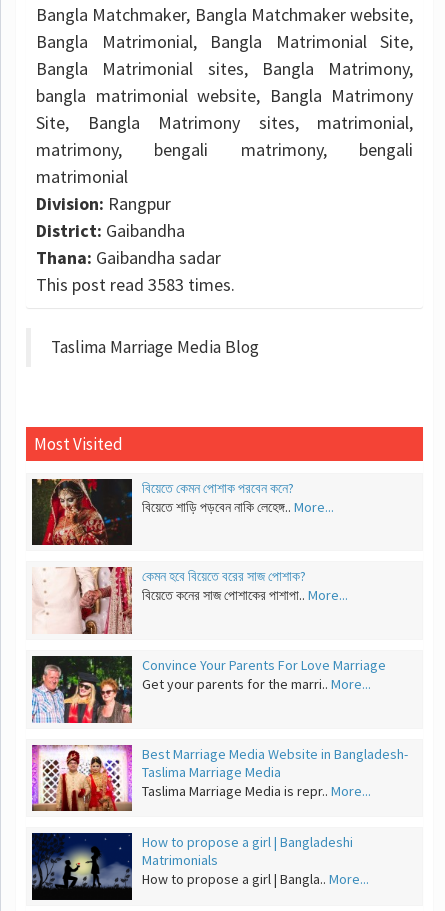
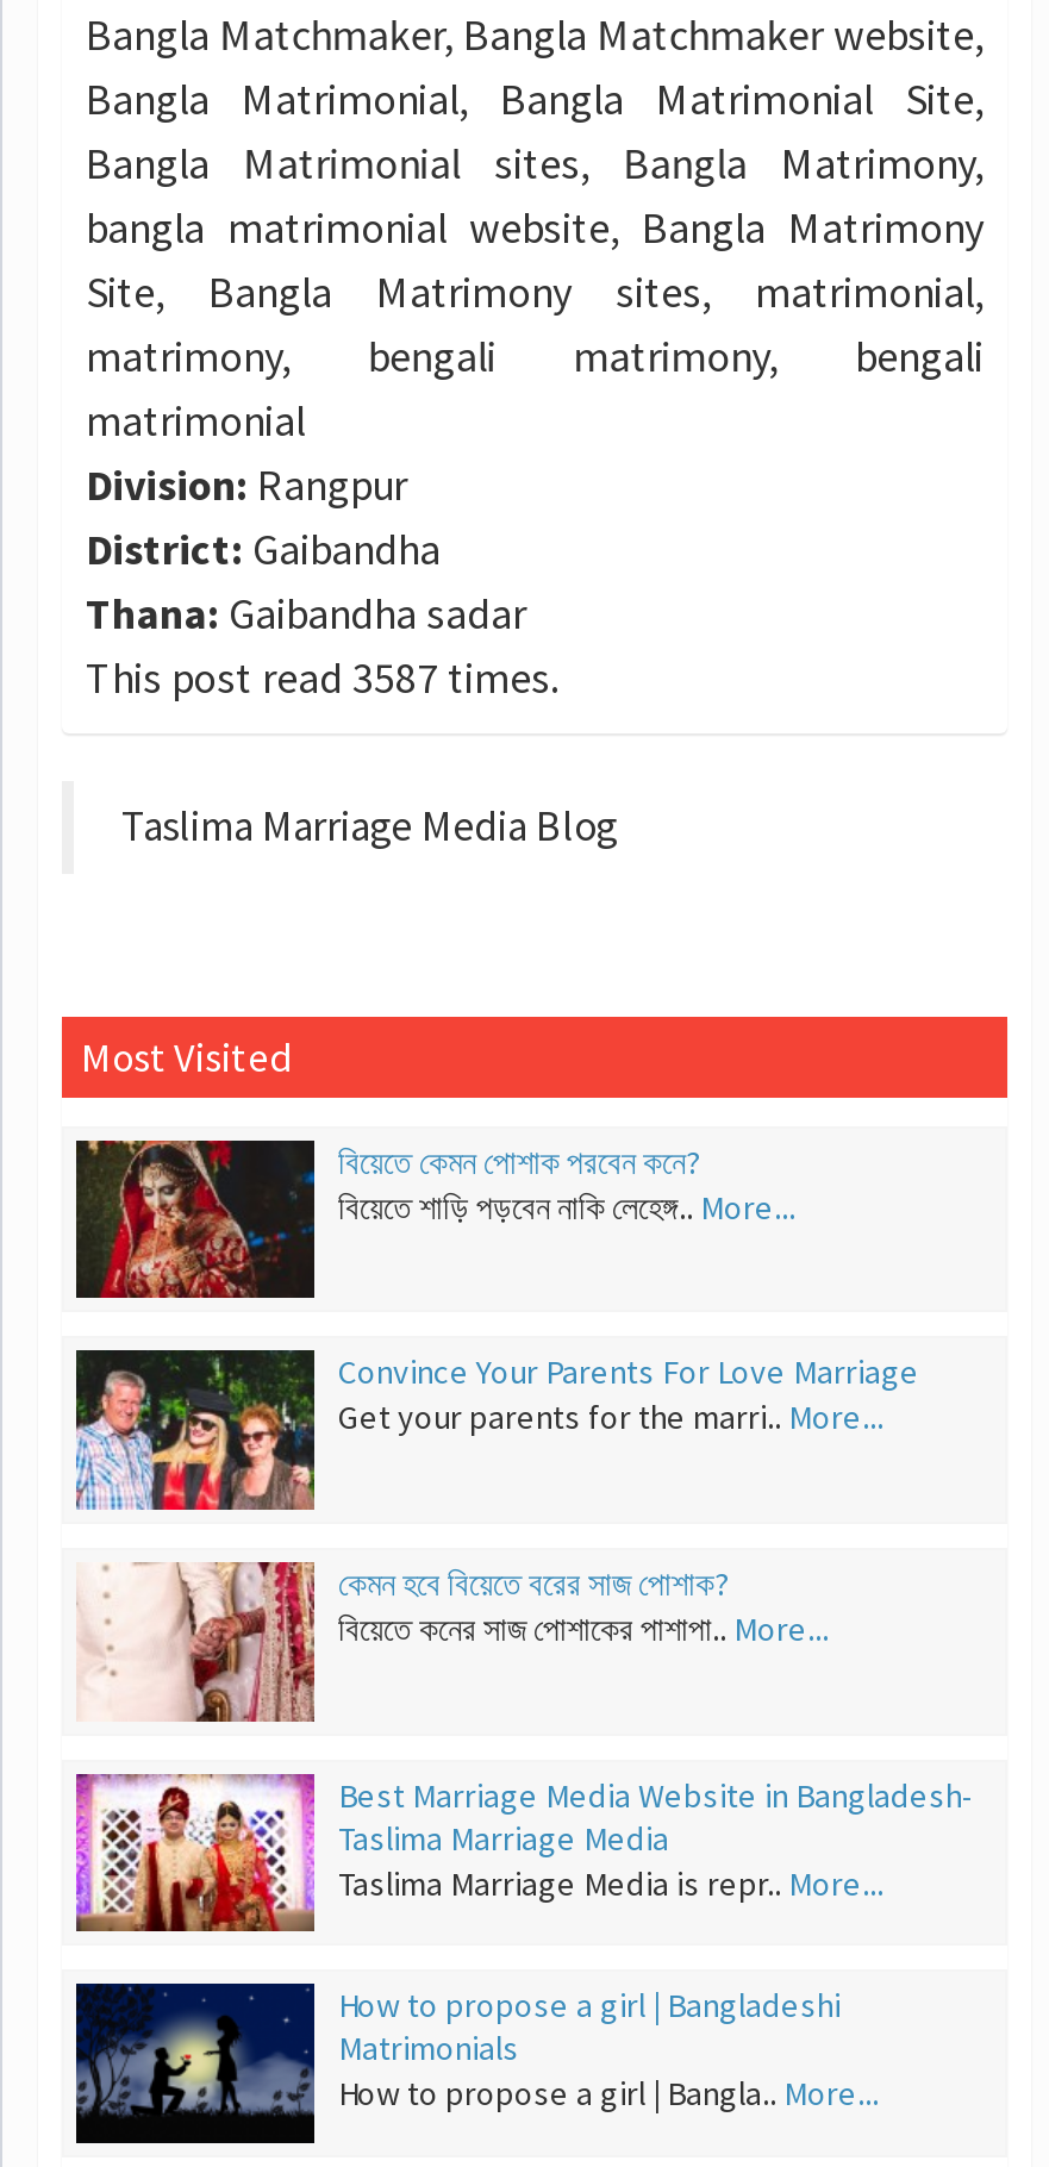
- This post read 3583 times.
+ This post read 3587 times.

moved down: [image] | কেমন হবে বিয়েতে বরের সাজ পোশাক? | বিয়েতে কনের সাজ পোশাকের পাশাপা.. More...

moved up: [image] | Convince Your Parents For Love Marriage | Get your parents for the marri.. More...
